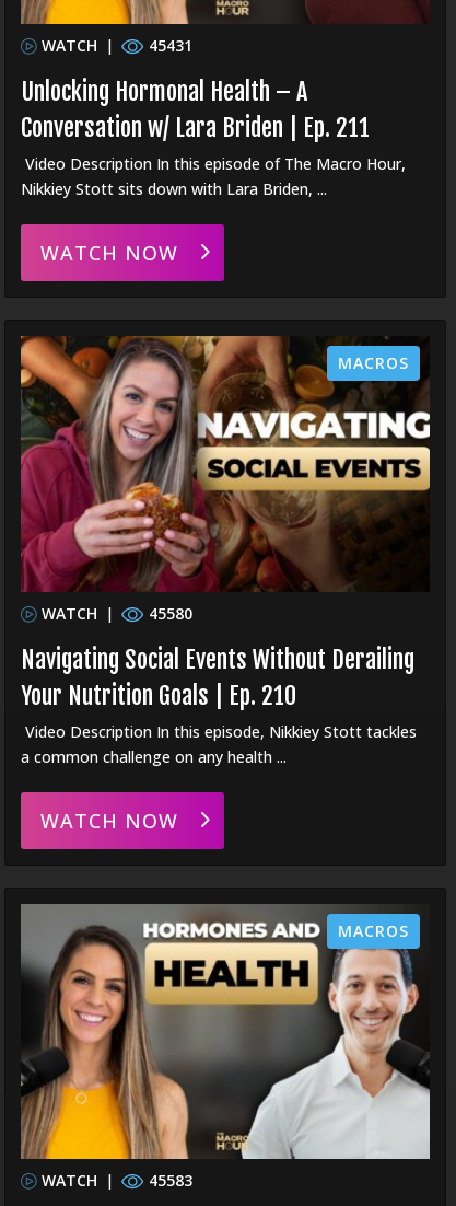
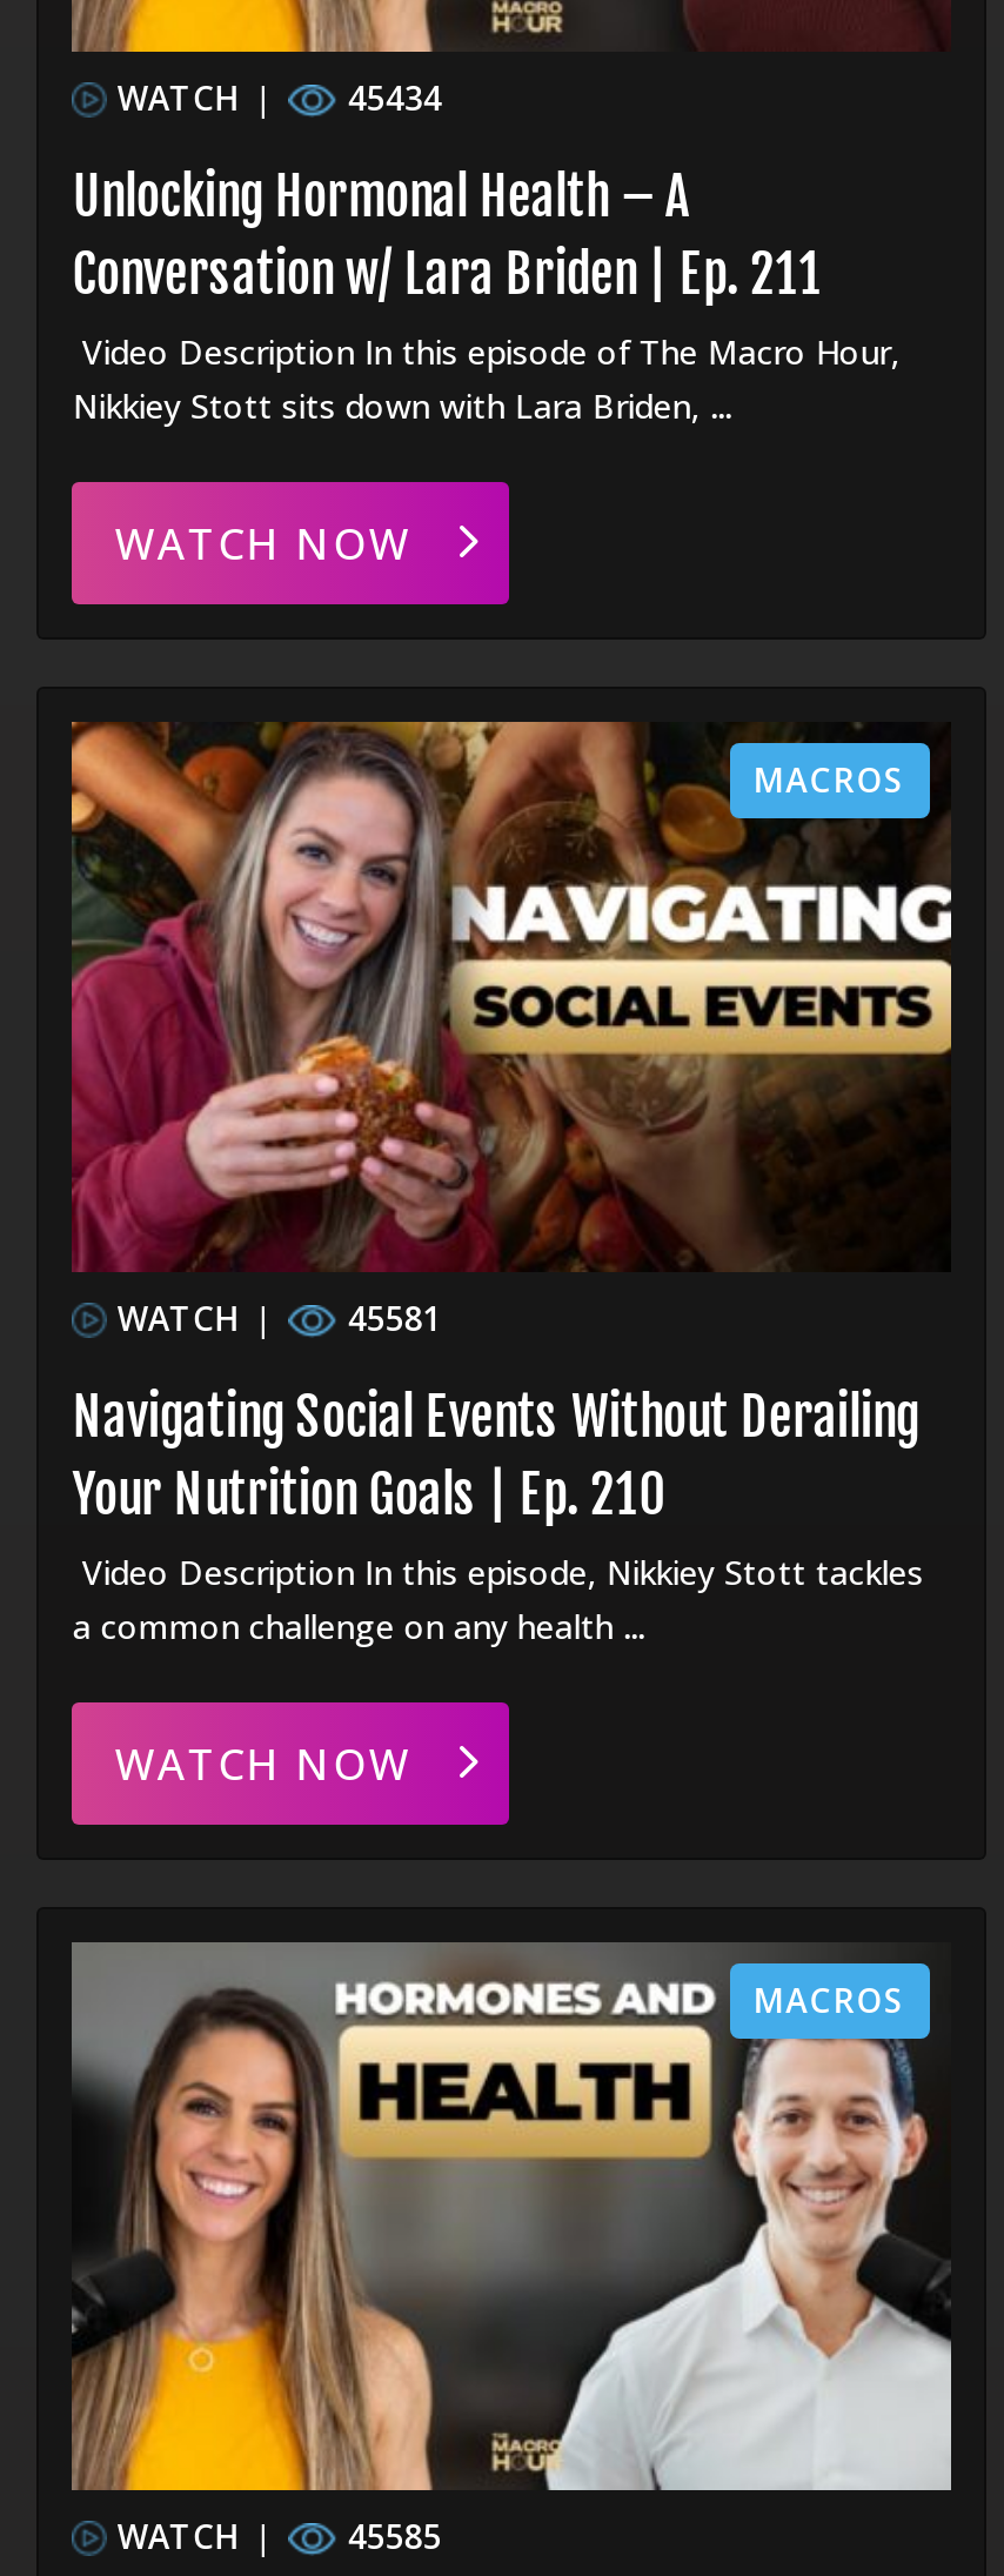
- 45431
+ 45434

- 45580
+ 45581

- 45583
+ 45585
